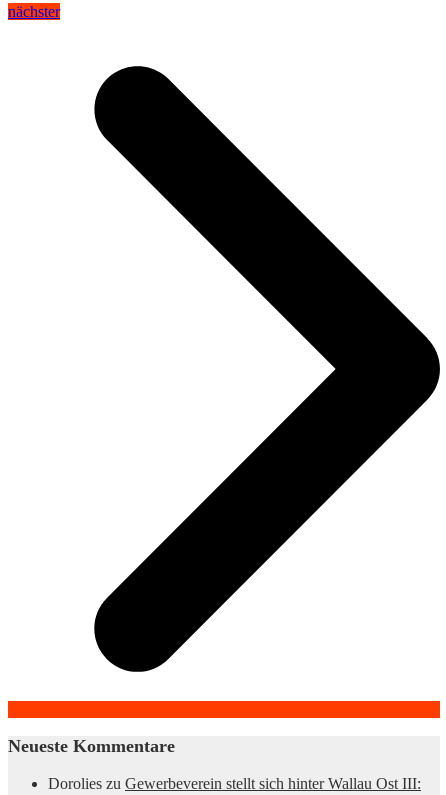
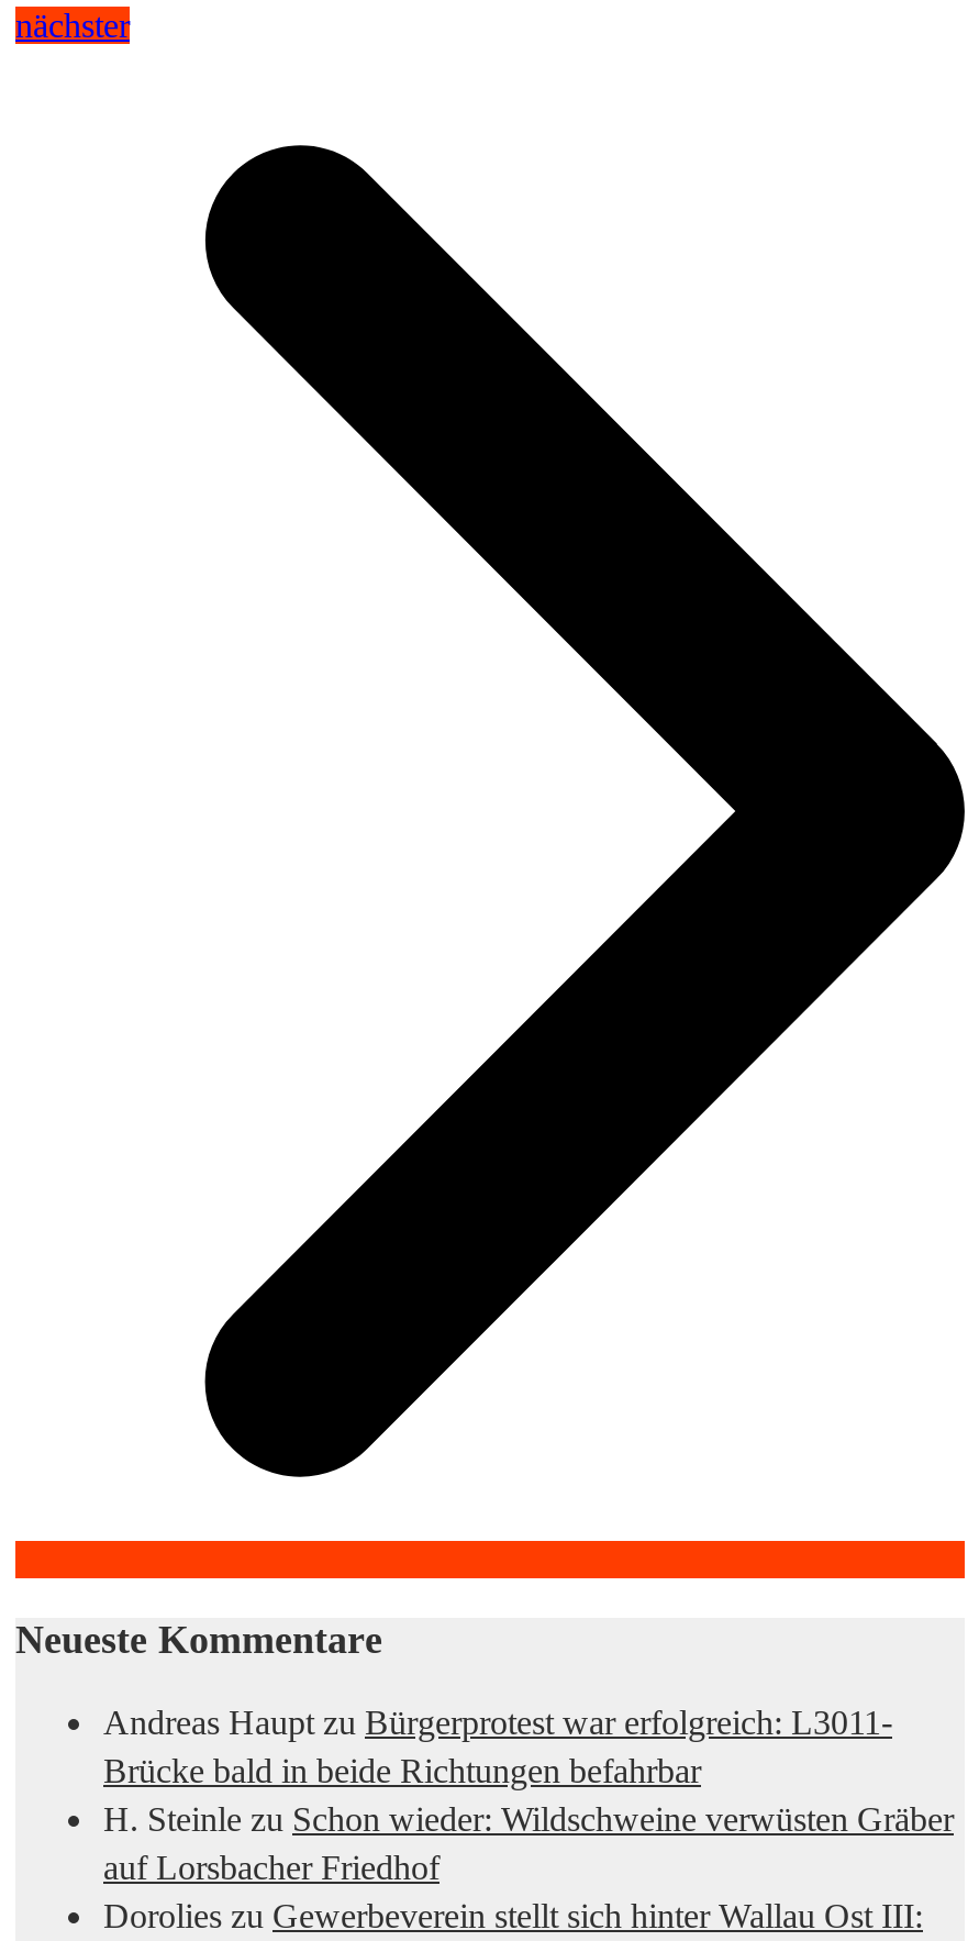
+ Andreas Haupt zu Bürgerprotest war erfolgreich: L3011-
+ Brücke bald in beide Richtungen befahrbar
+ H. Steinle zu Schon wieder: Wildschweine verwüsten Gräber
+ auf Lorsbacher Friedhof
